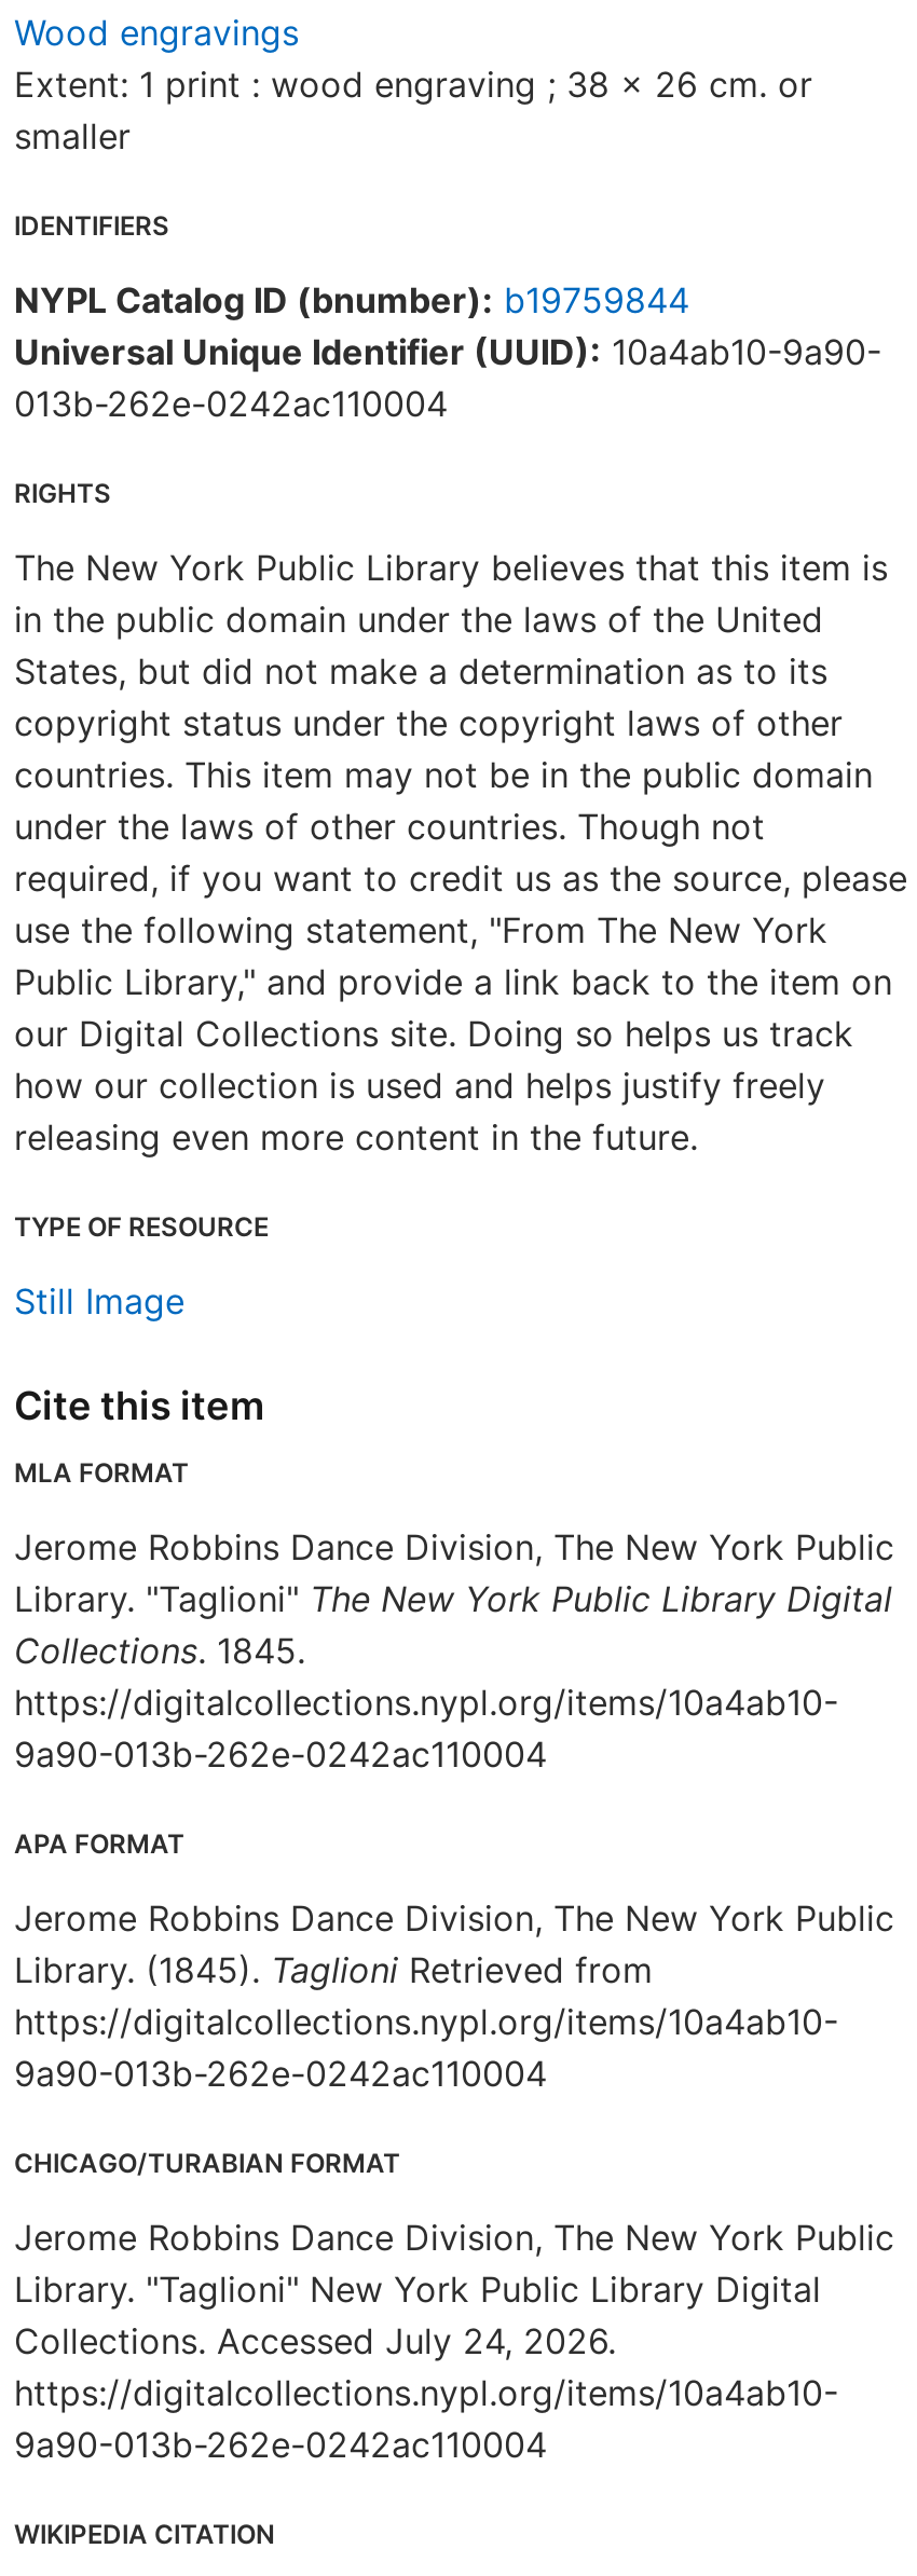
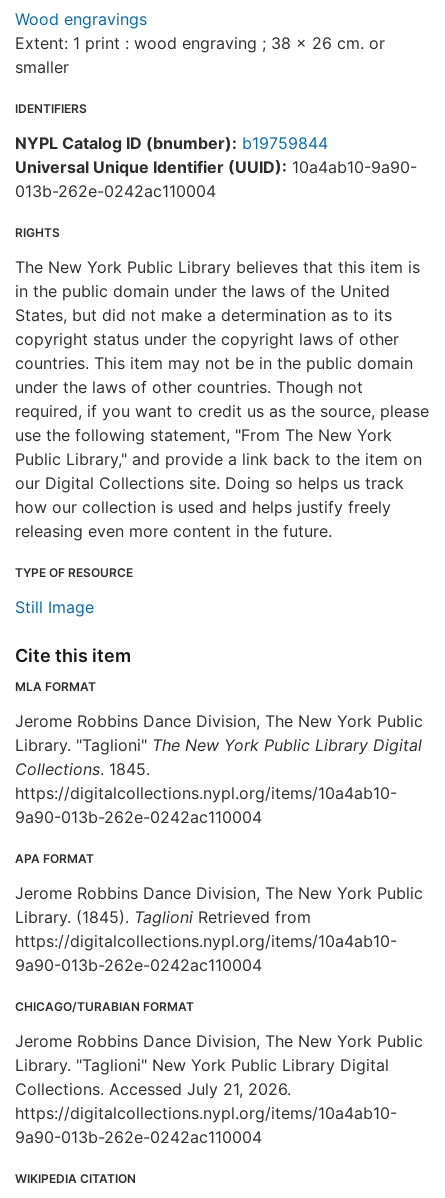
- Collections. Accessed July 24, 2026.
+ Collections. Accessed July 21, 2026.
